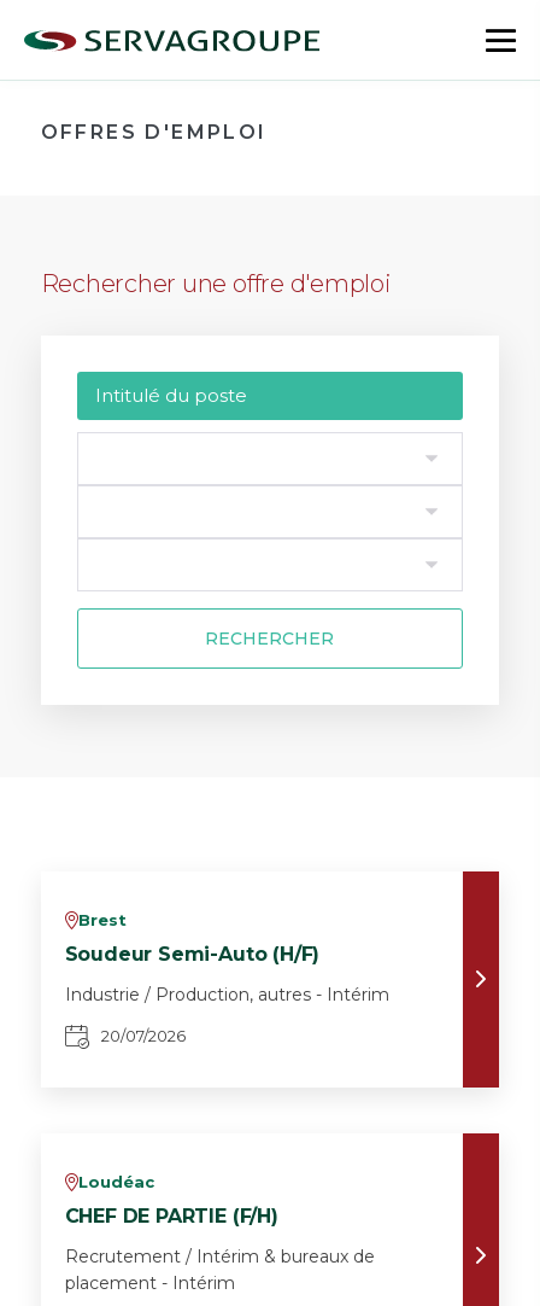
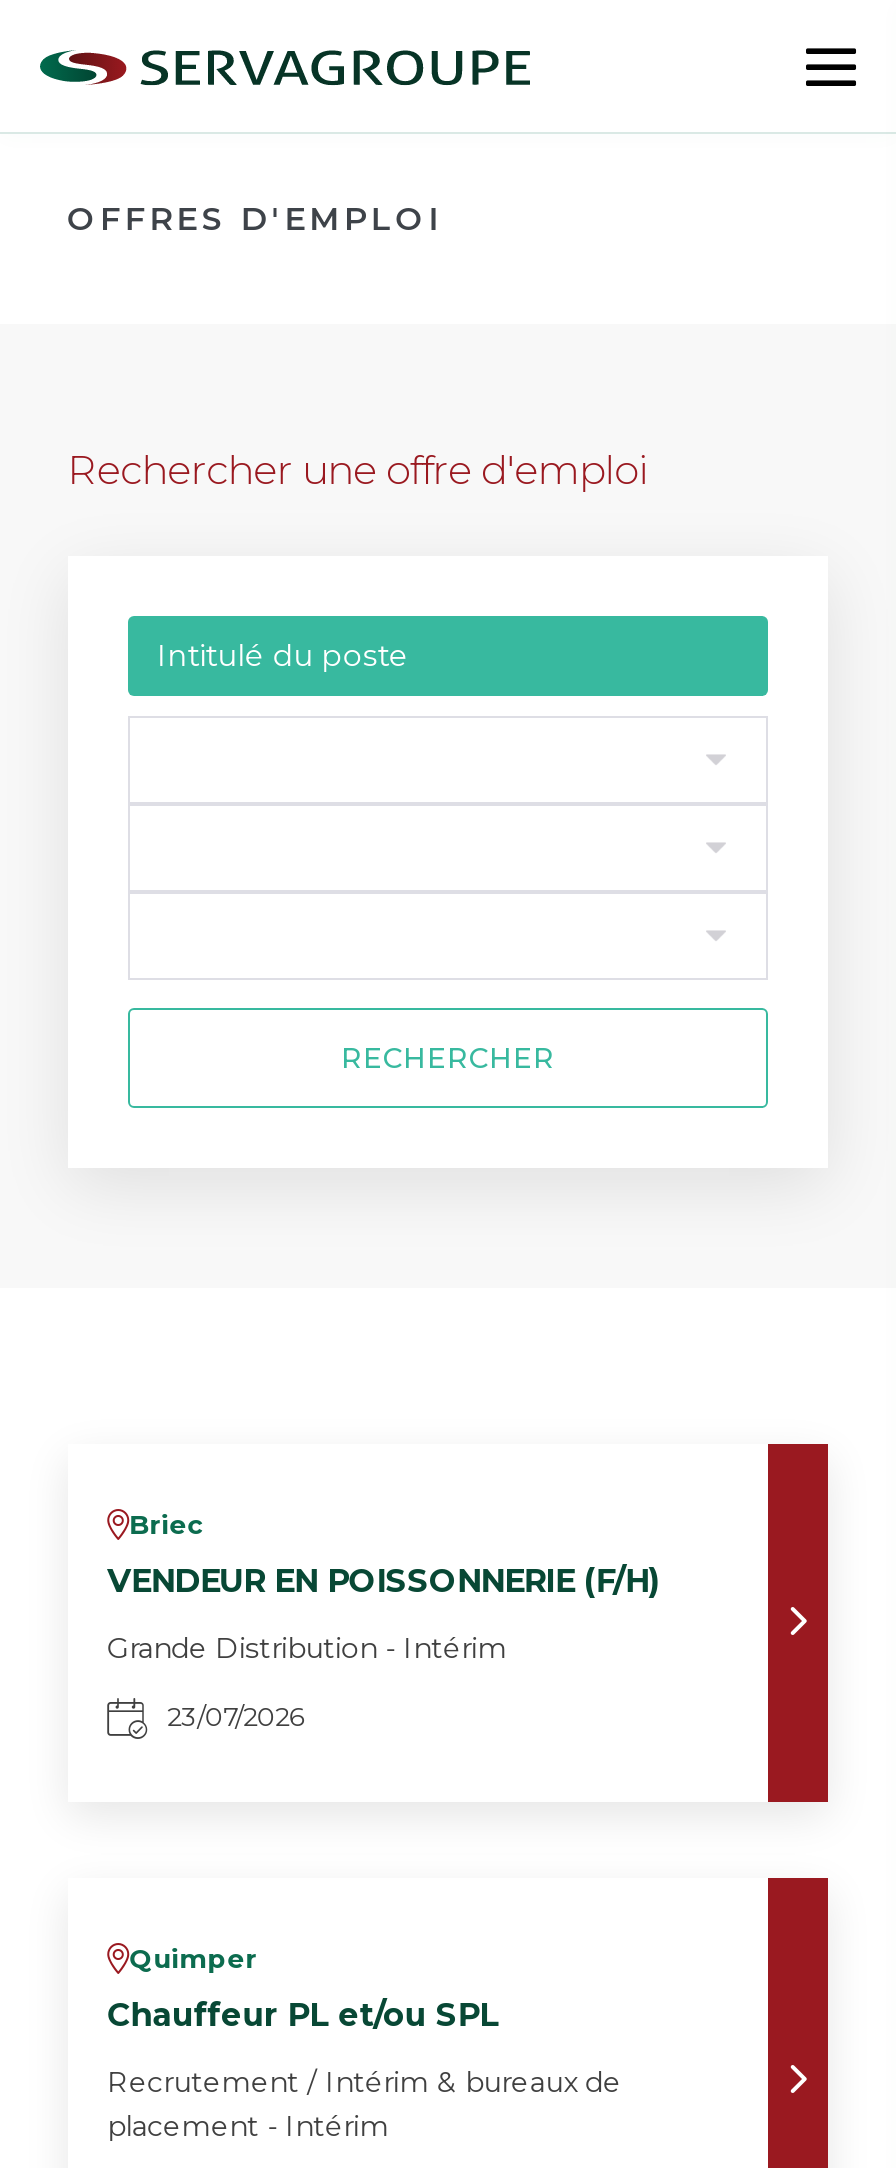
- vBrest
+ vBriec

- Soudeur Semi-Auto (H/F)
+ VENDEUR EN POISSONNERIE (F/H)

- Industrie / Production, autres - Intérim
+ Grande Distribution - Intérim

- 20/07/2026
+ 23/07/2026

- vLoudéac
+ vQuimper

- CHEF DE PARTIE (F/H)
+ Chauffeur PL et/ou SPL
